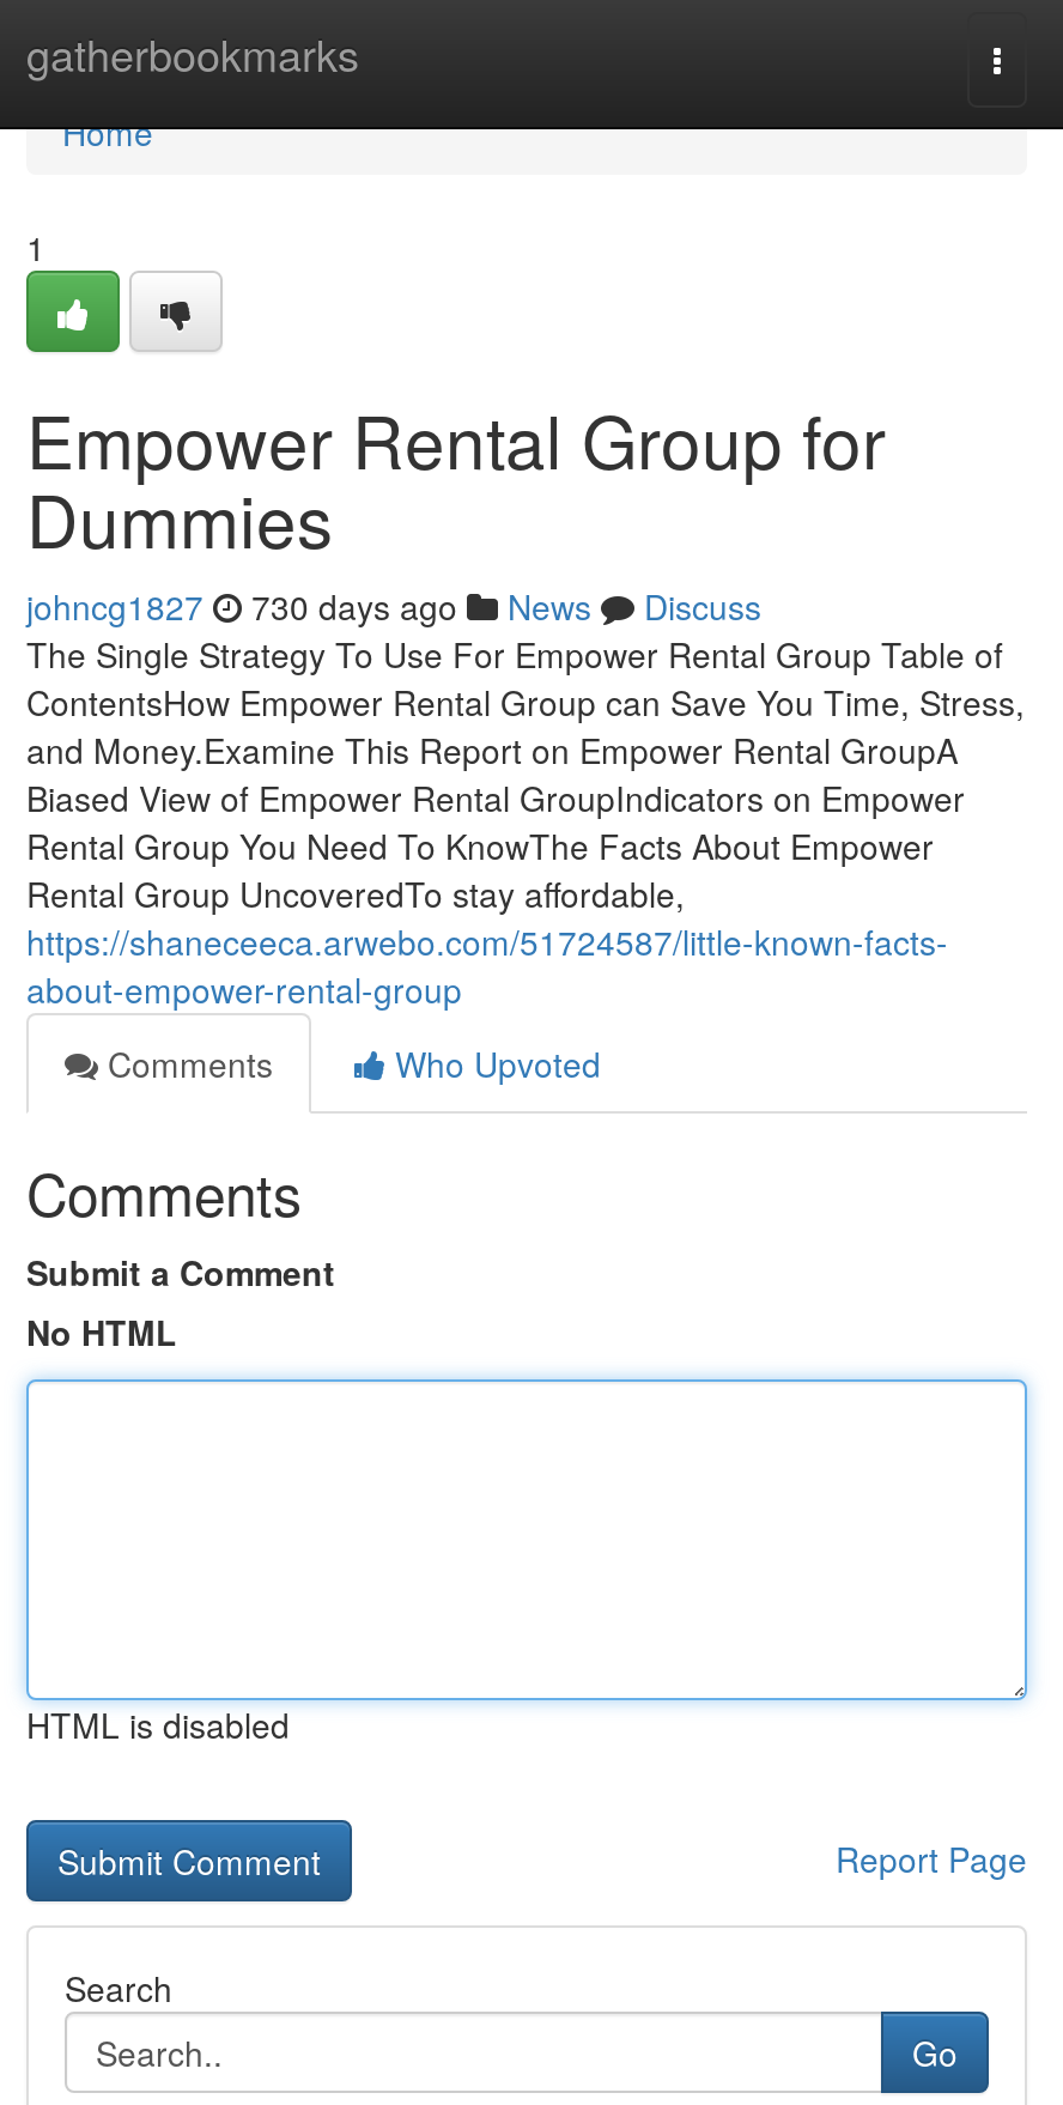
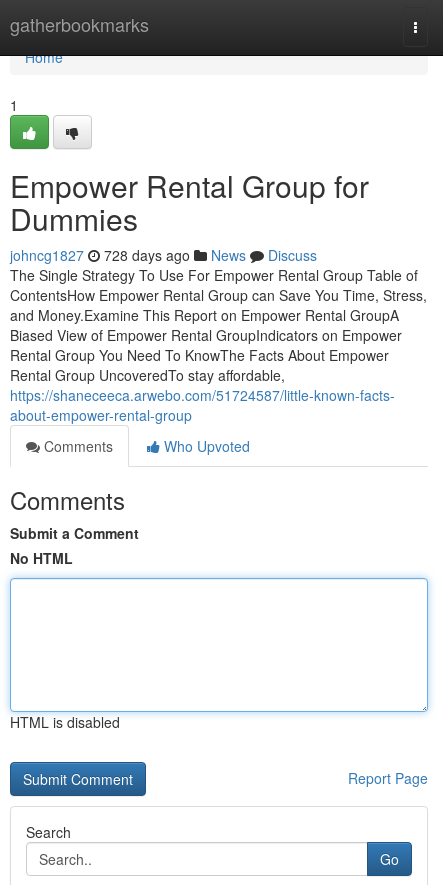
- johncg1827 730 days ago News Discuss
+ johncg1827 728 days ago News Discuss
